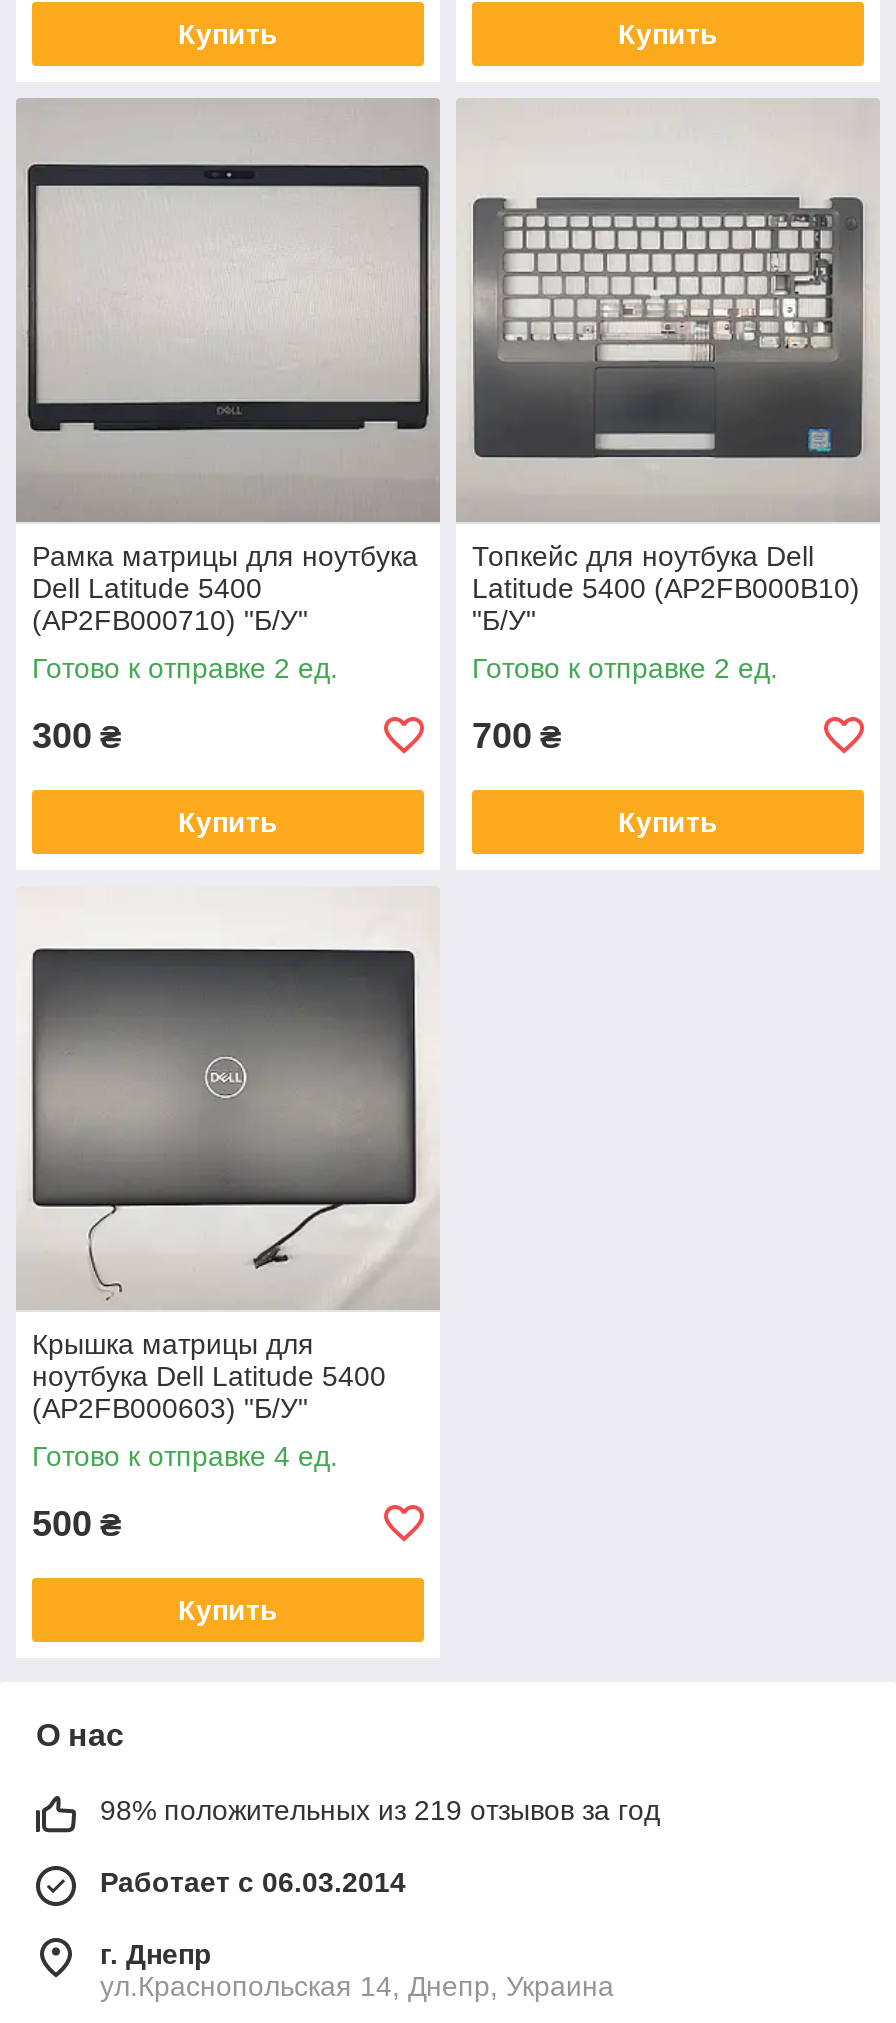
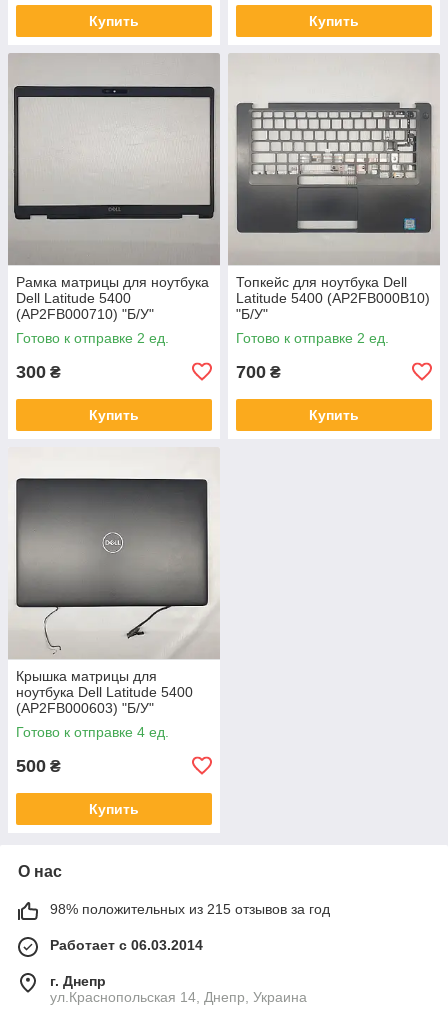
- 98% положительных из 219 отзывов за год
+ 98% положительных из 215 отзывов за год
